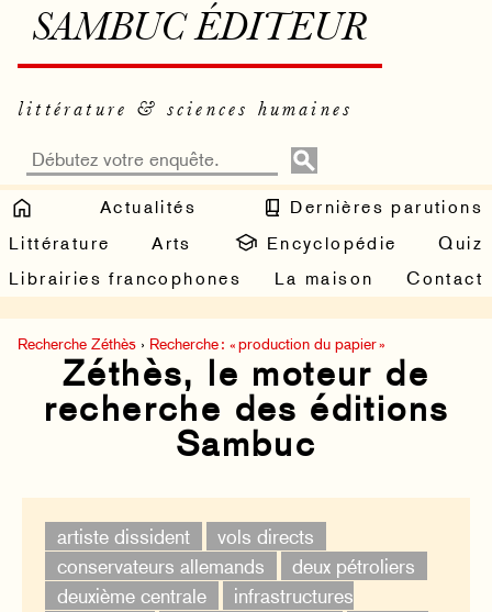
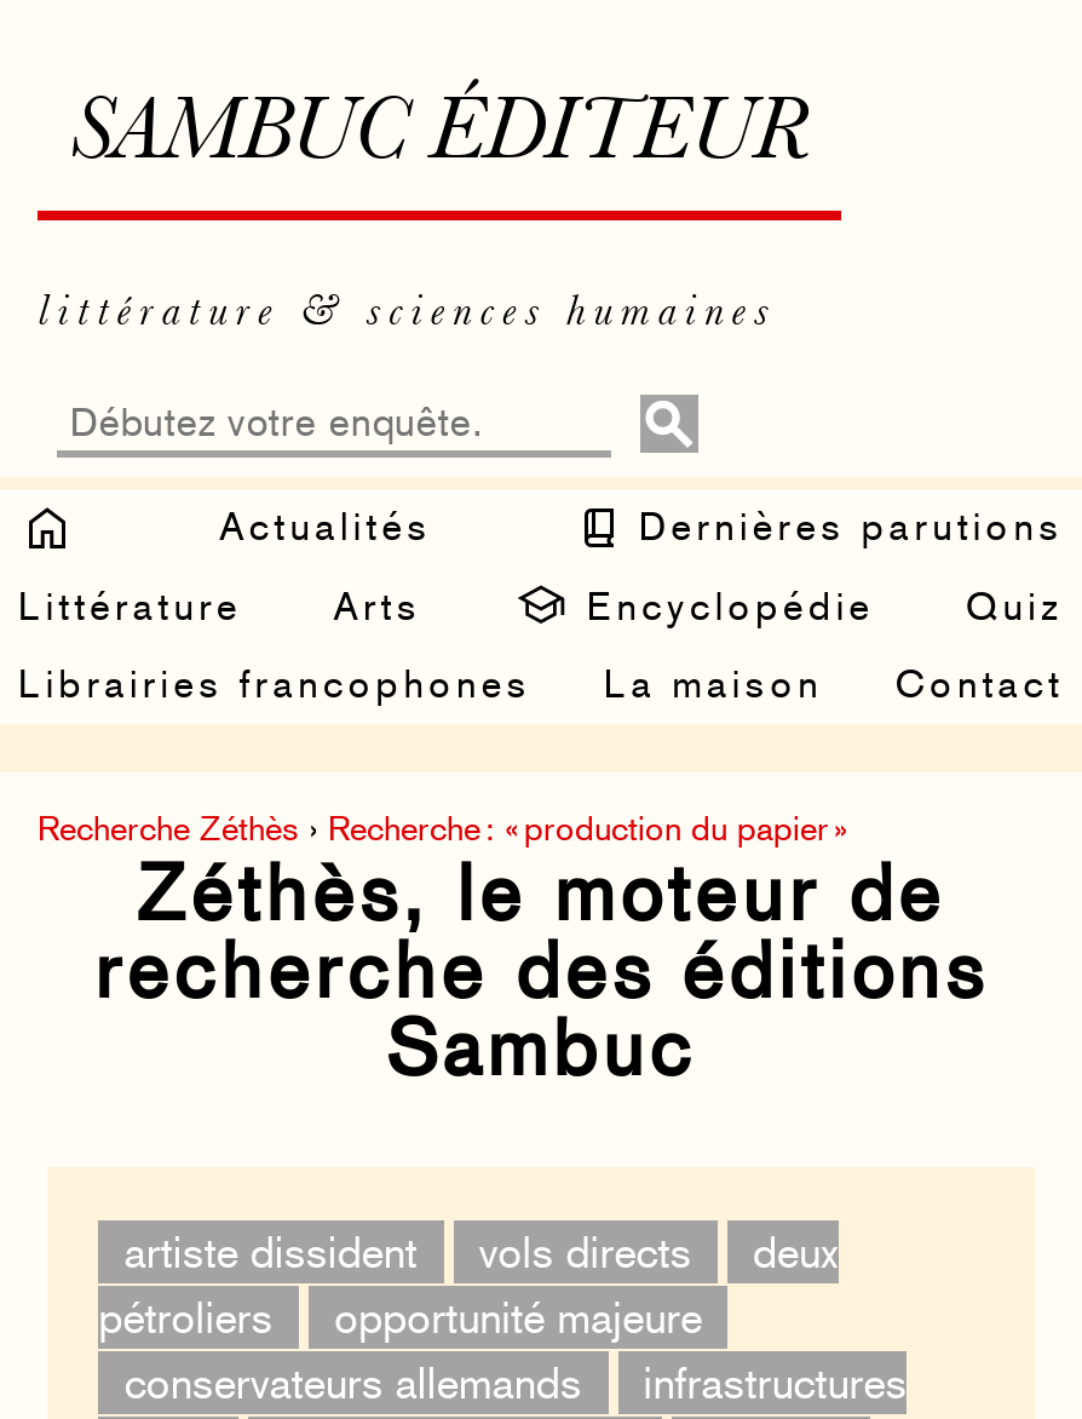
+ deux
+ pétroliers
+ opportunité majeure

- deux pétroliers
- deuxième centrale

moved down: conservateurs allemands
